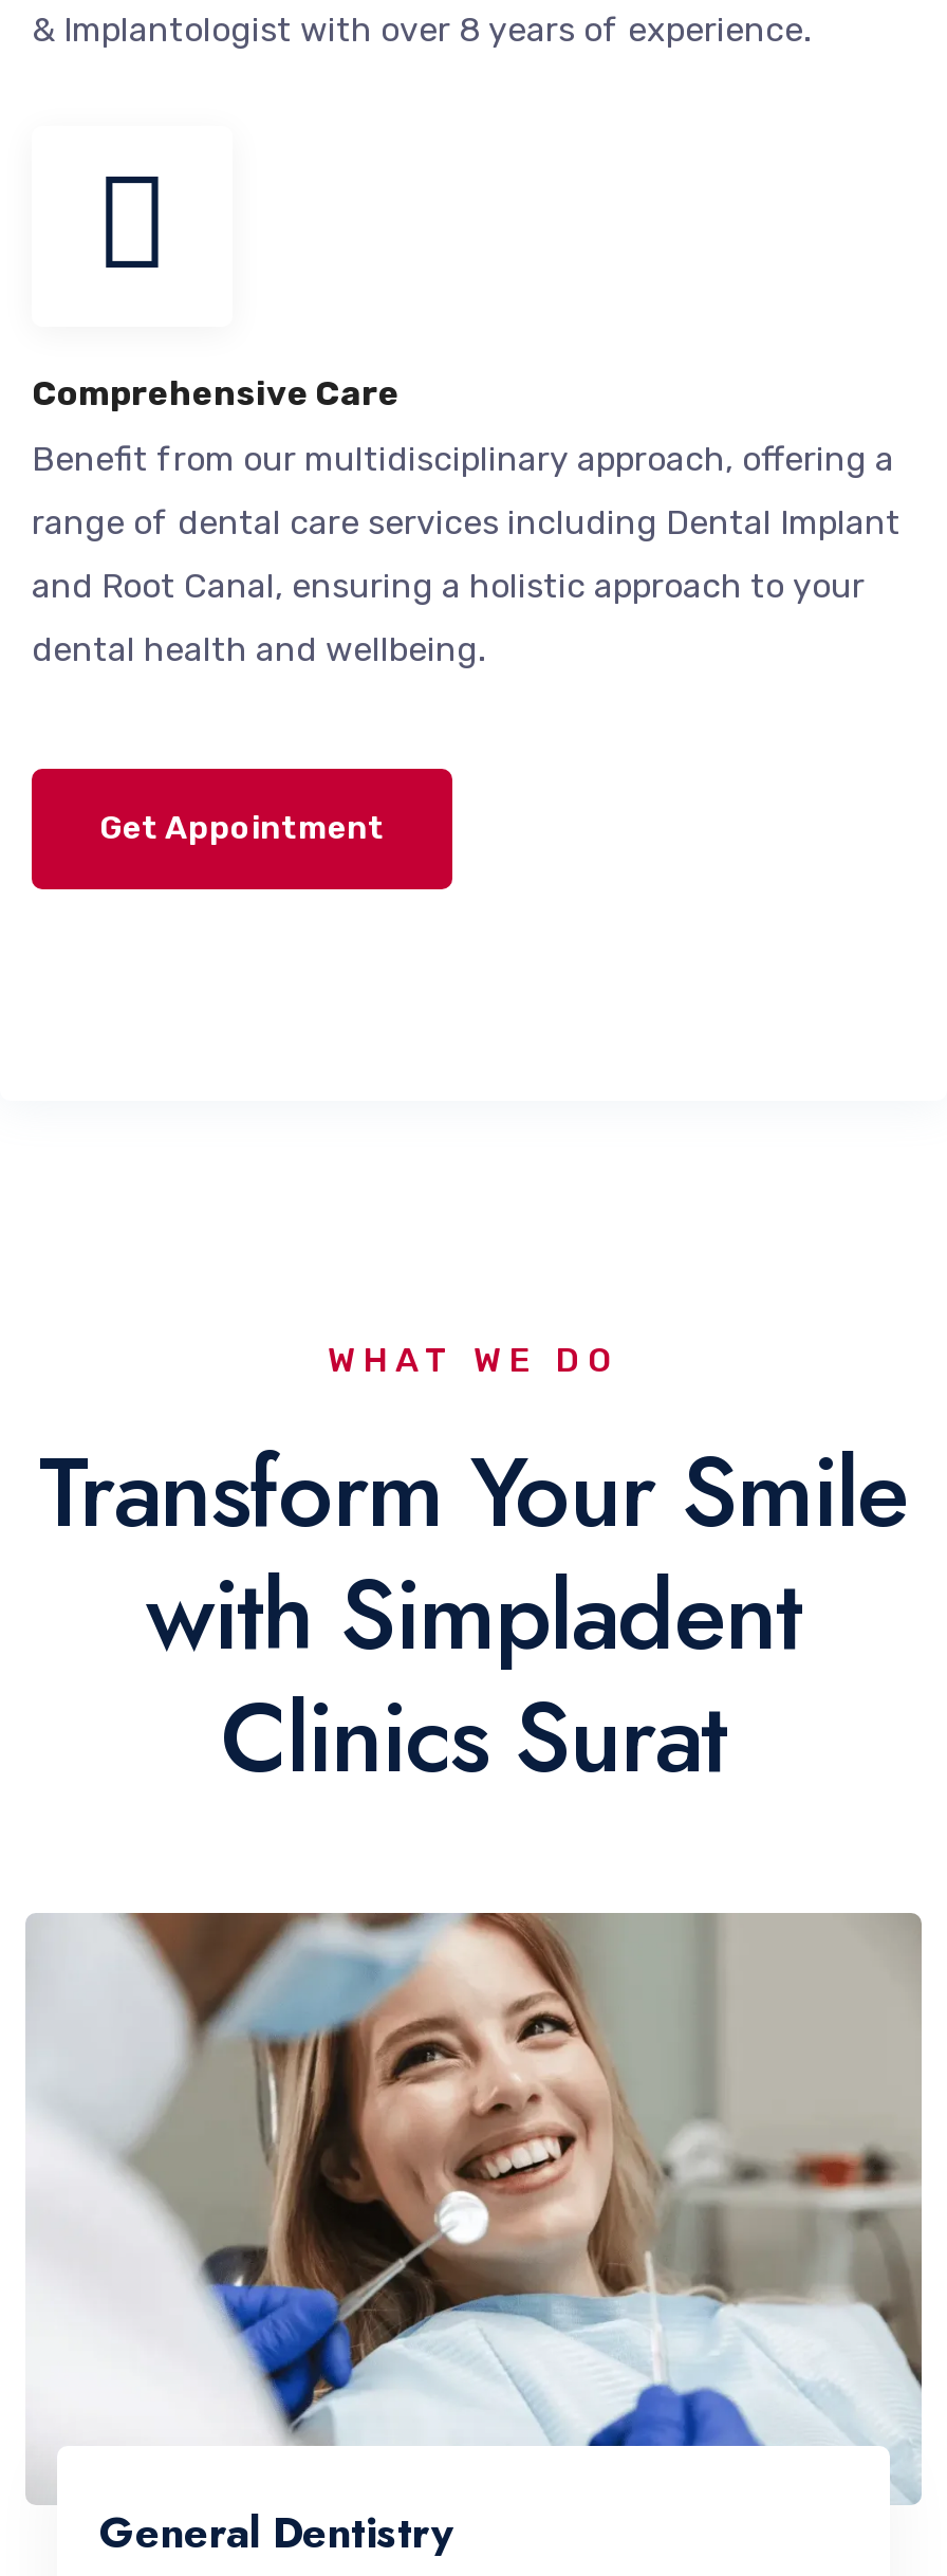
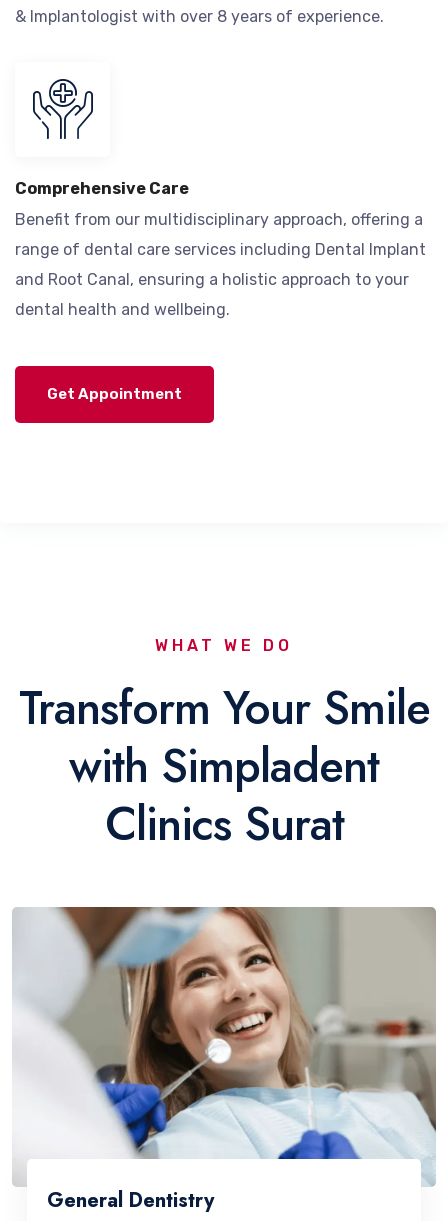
- [image]
+ [image]
